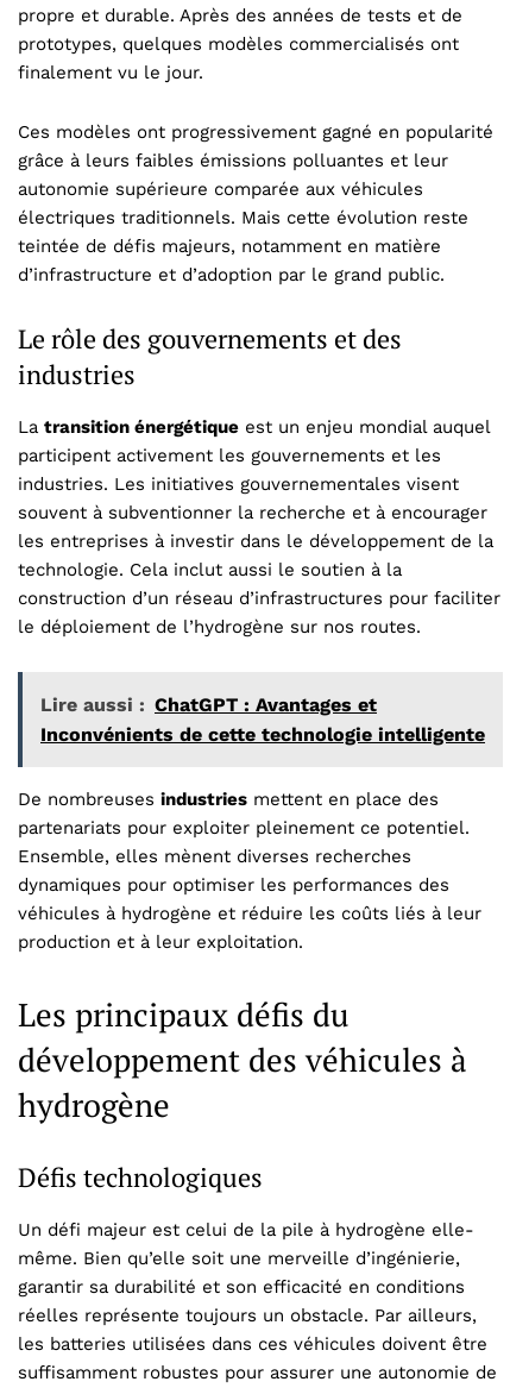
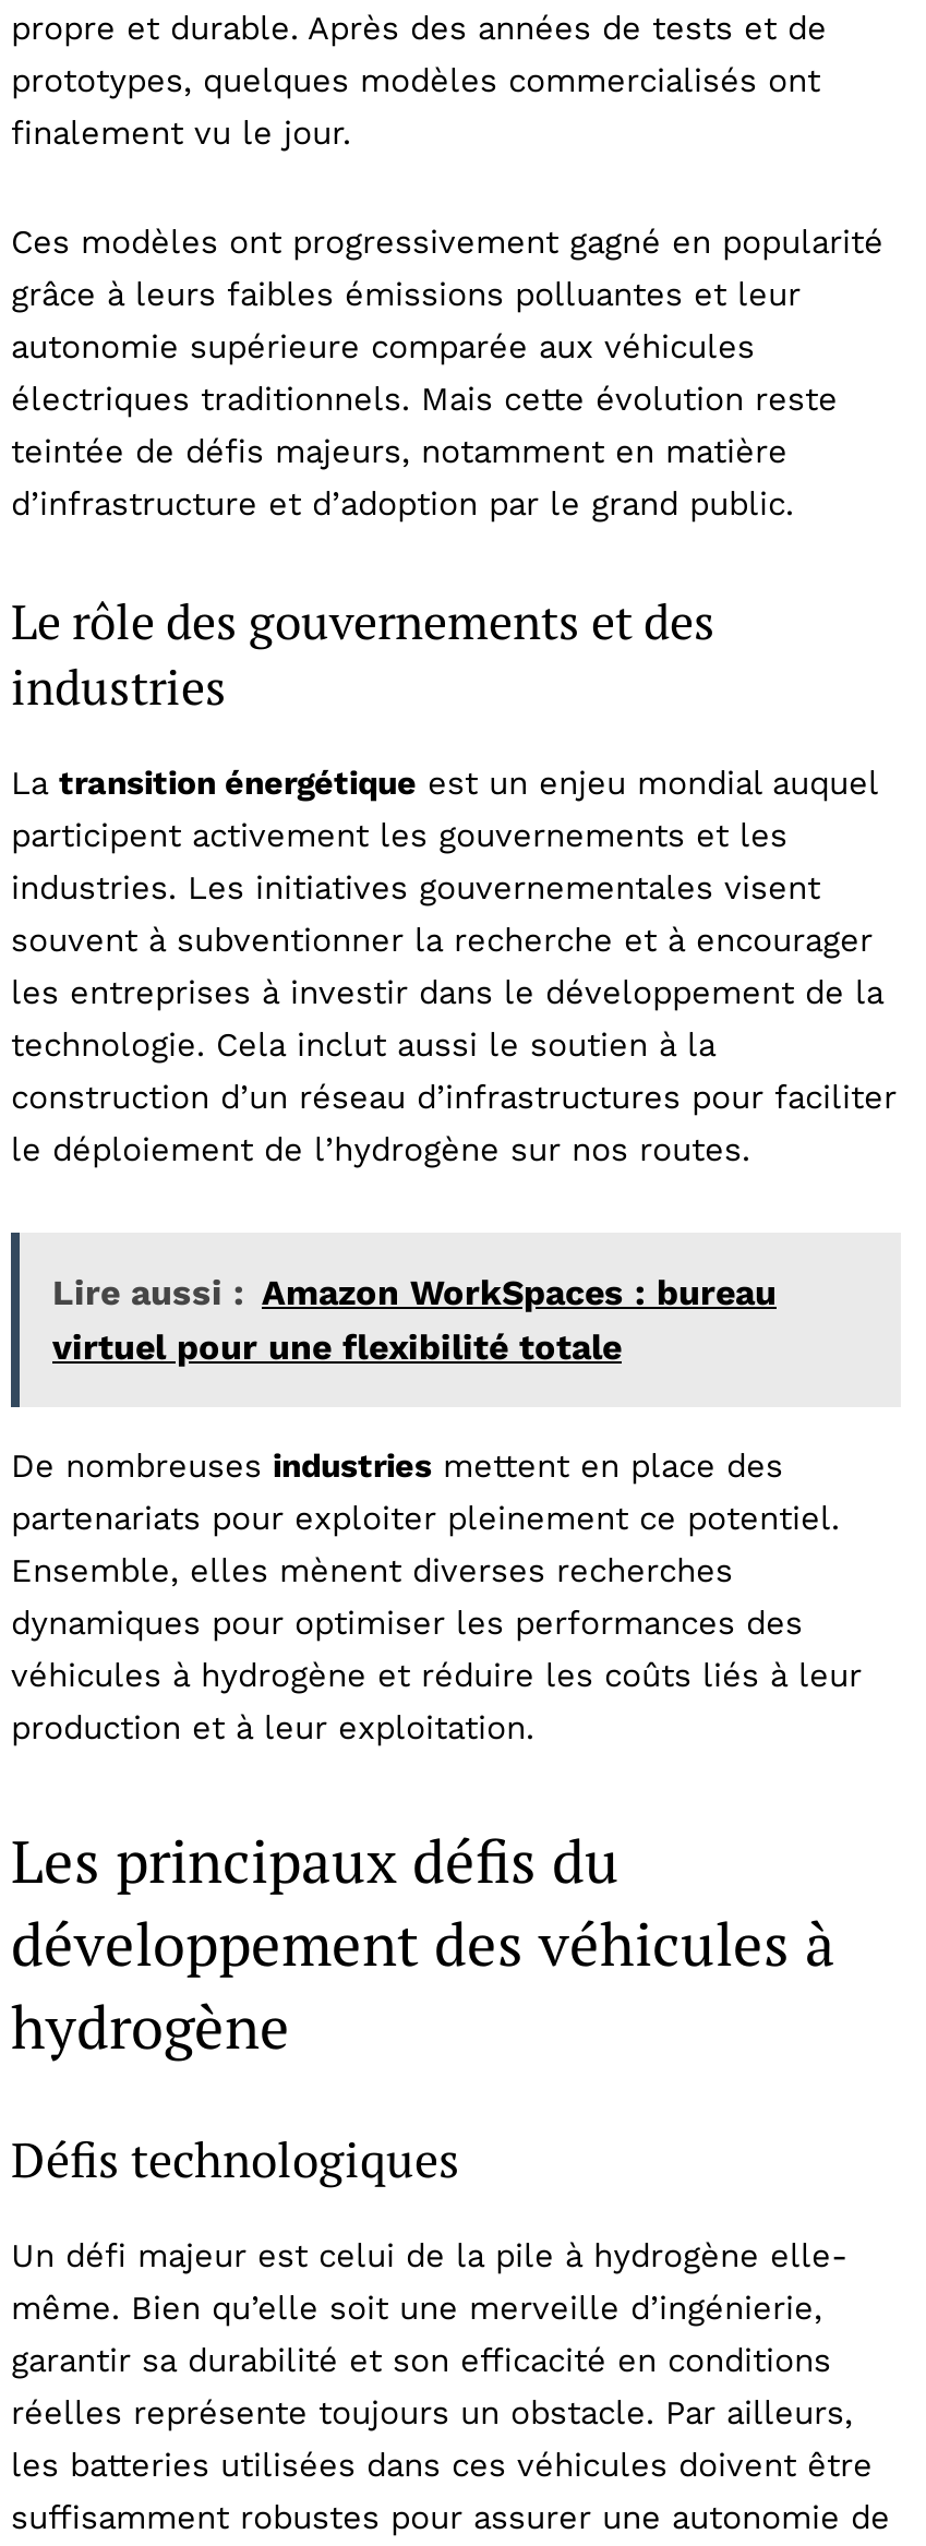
- Lire aussi : ChatGPT : Avantages et
- Inconvénients de cette technologie intelligente
+ Lire aussi : Amazon WorkSpaces : bureau
+ virtuel pour une flexibilité totale
